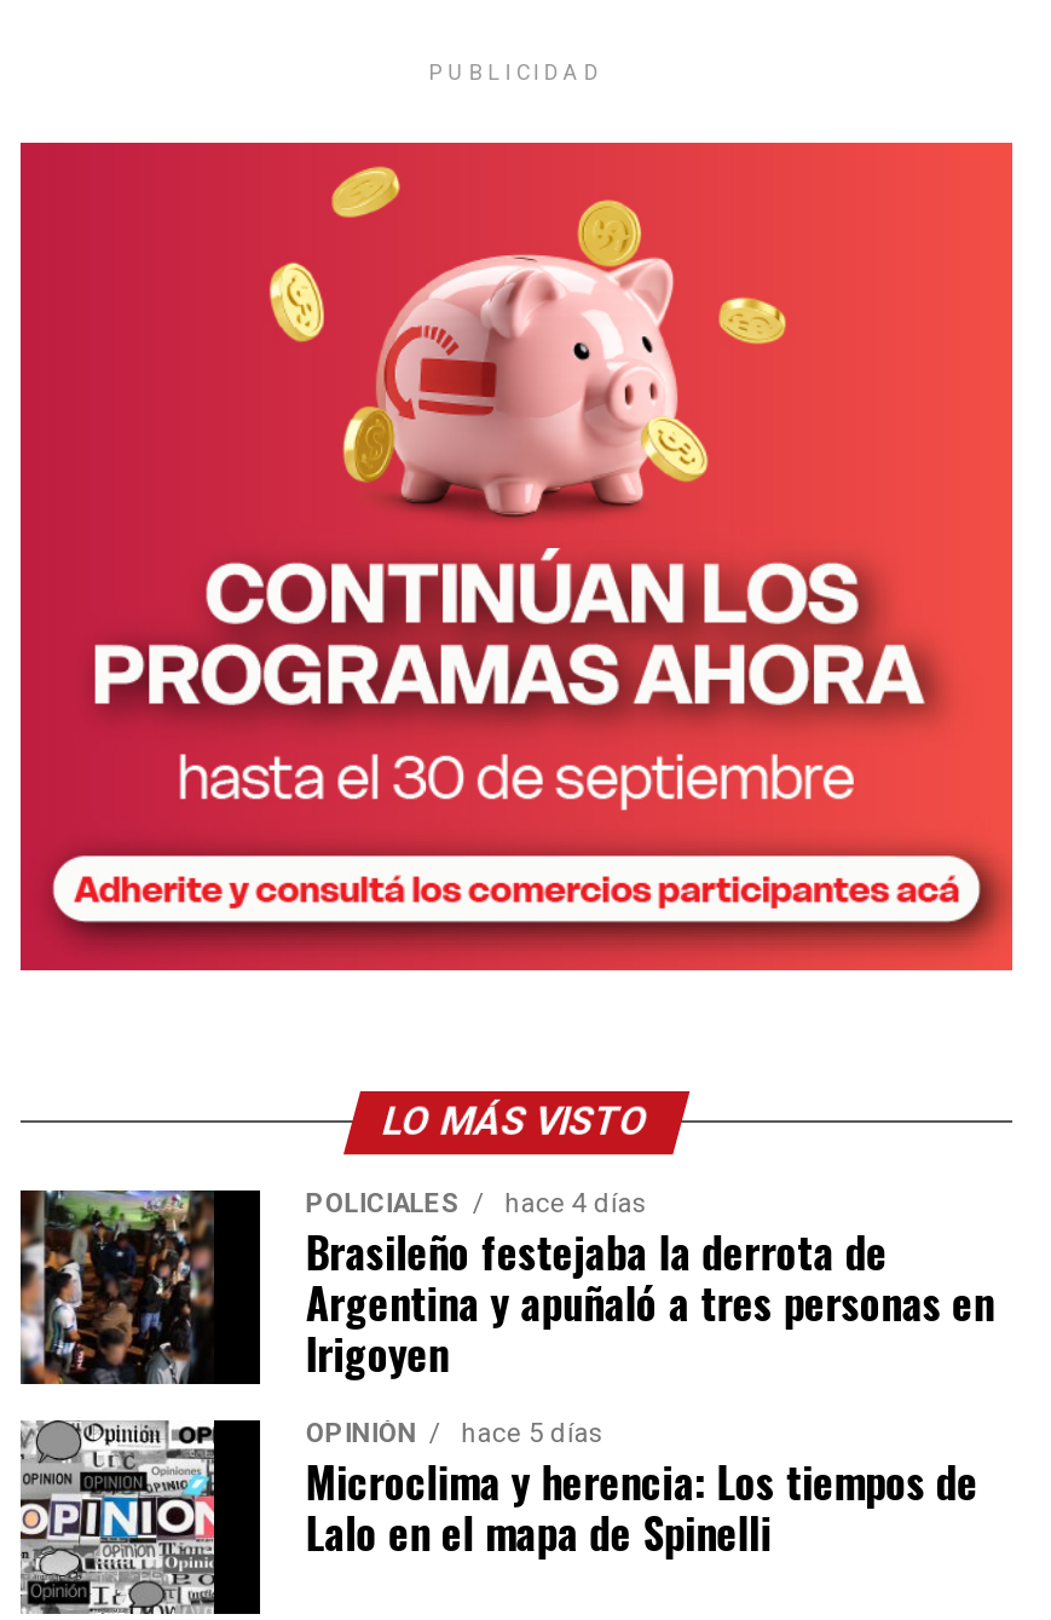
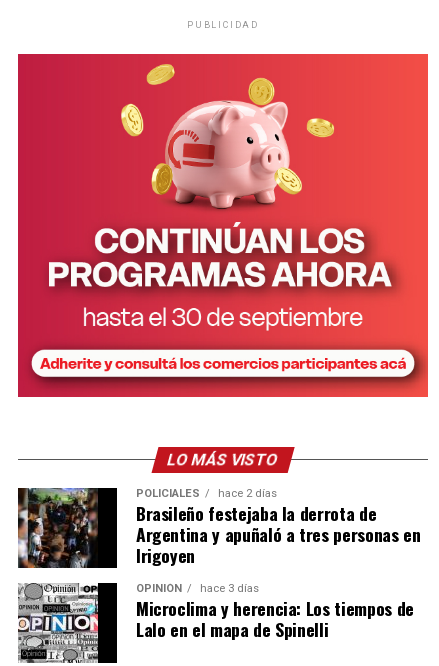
- POLICIALES hace 4 días
+ POLICIALES hace 2 días

- OPINIÓN hace 5 días
+ OPINIÓN hace 3 días
